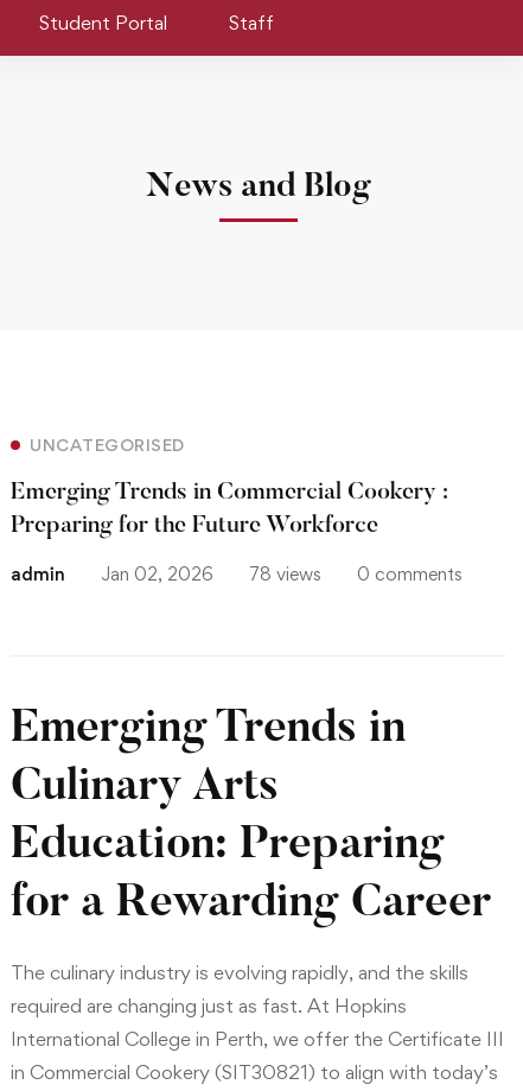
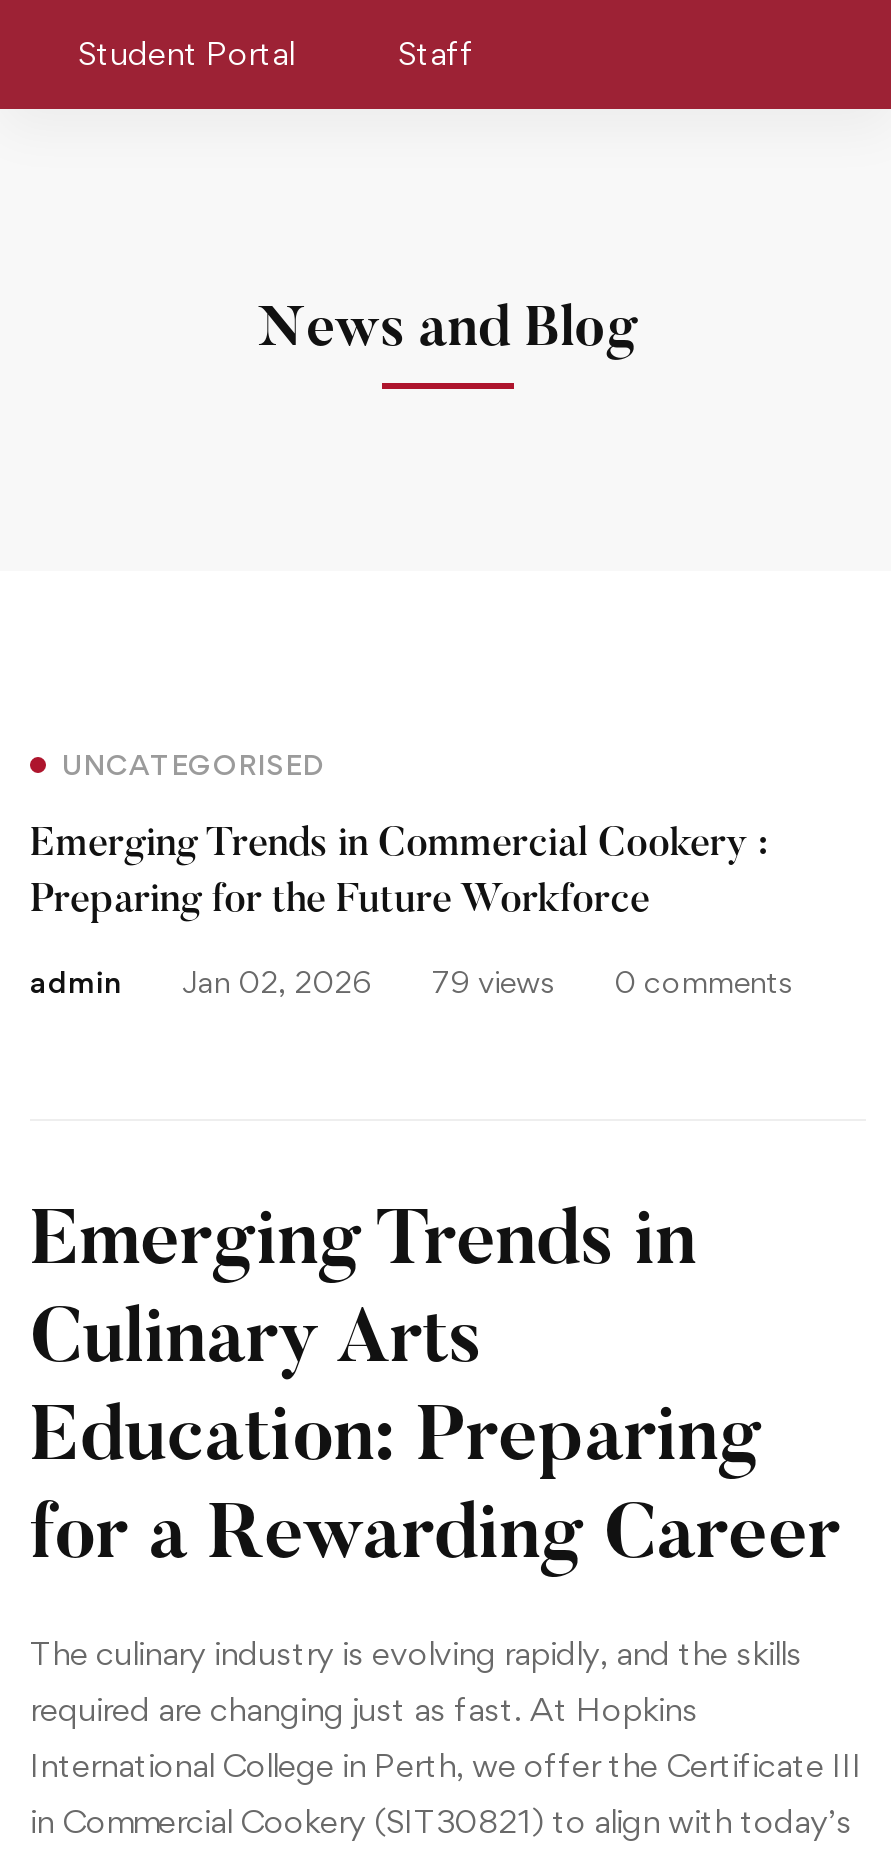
- 78 views
+ 79 views
